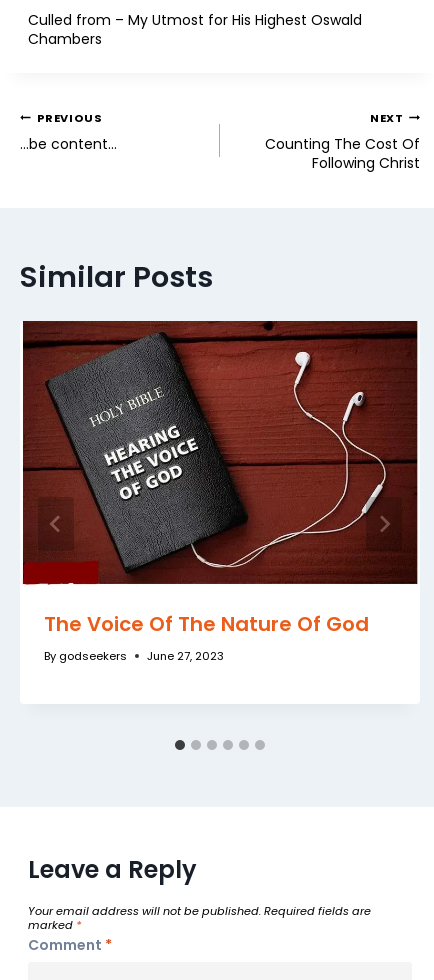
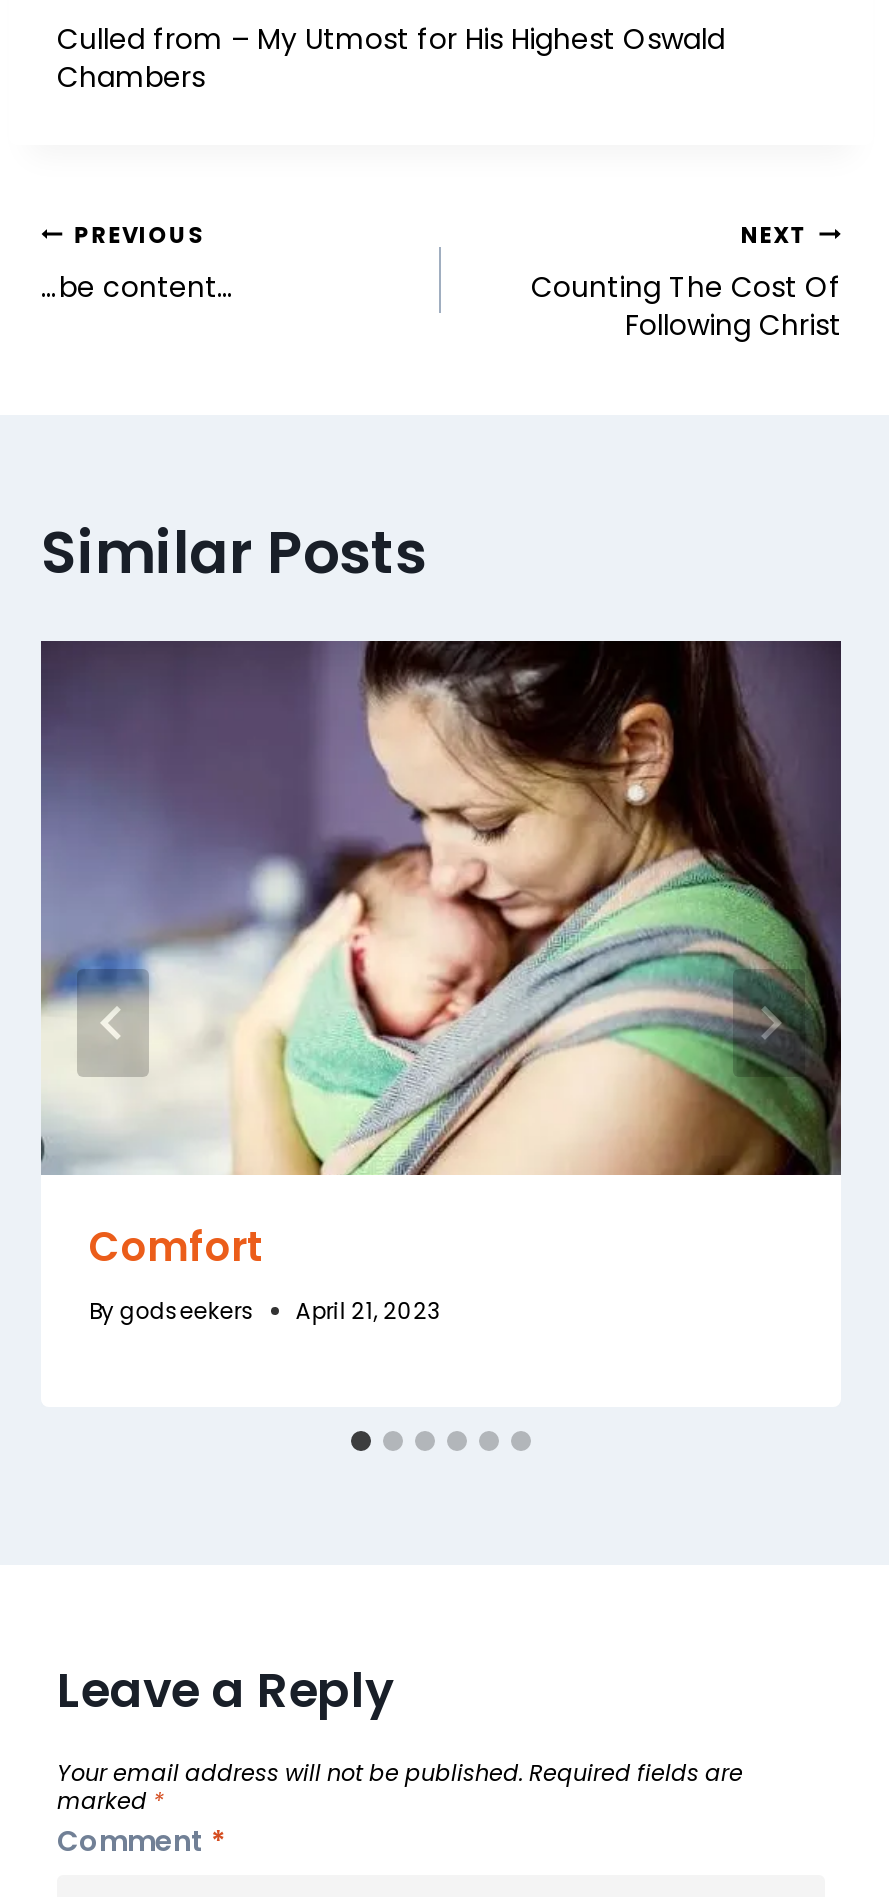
- [image]
- The Voice Of The Nature Of God
+ [image]
+ Comfort

- By godseekers June 27, 2023
+ By godseekers April 21, 2023
